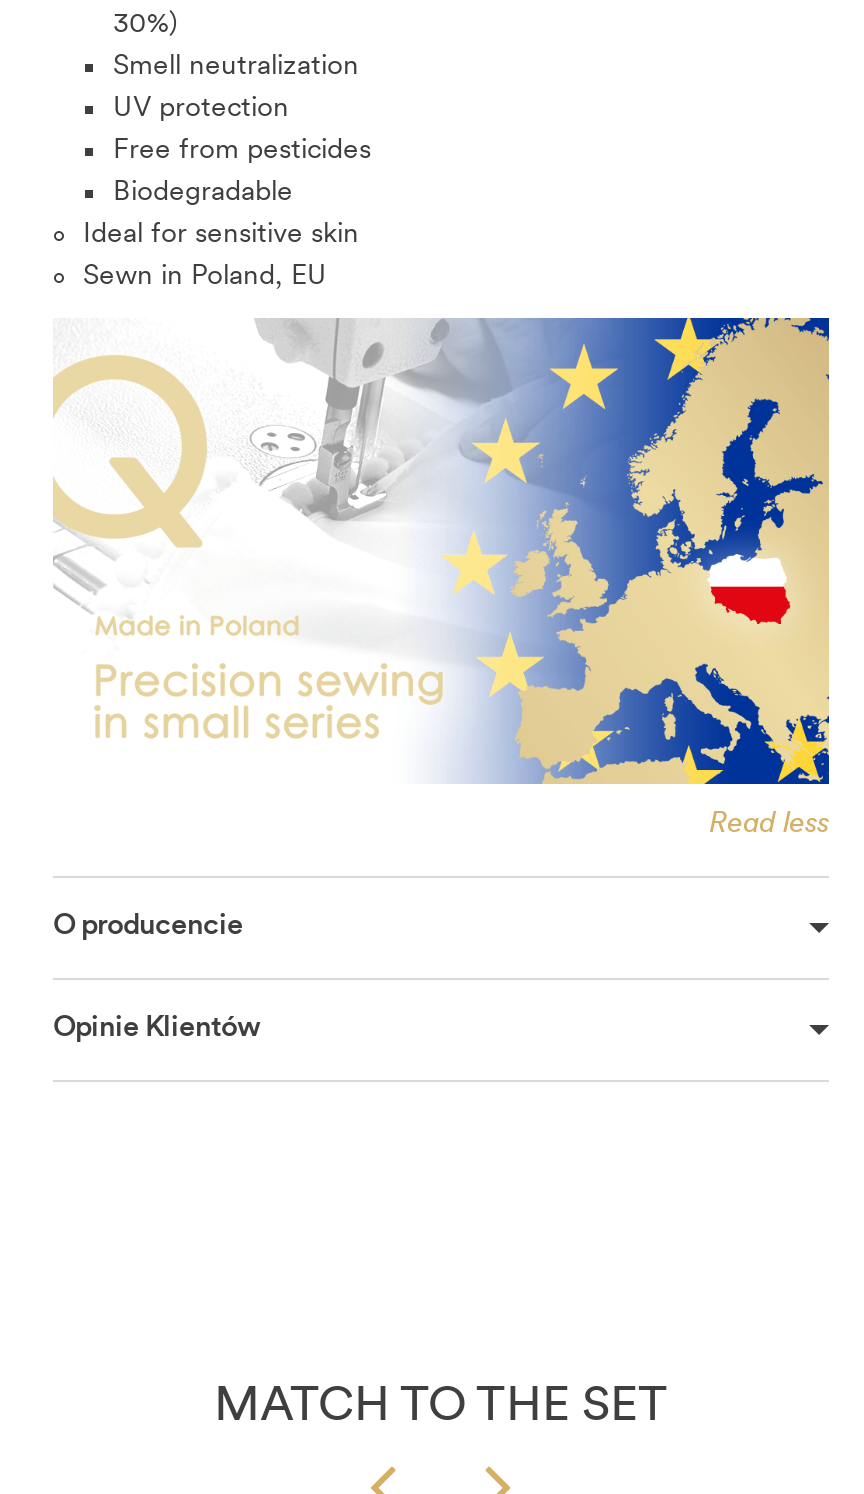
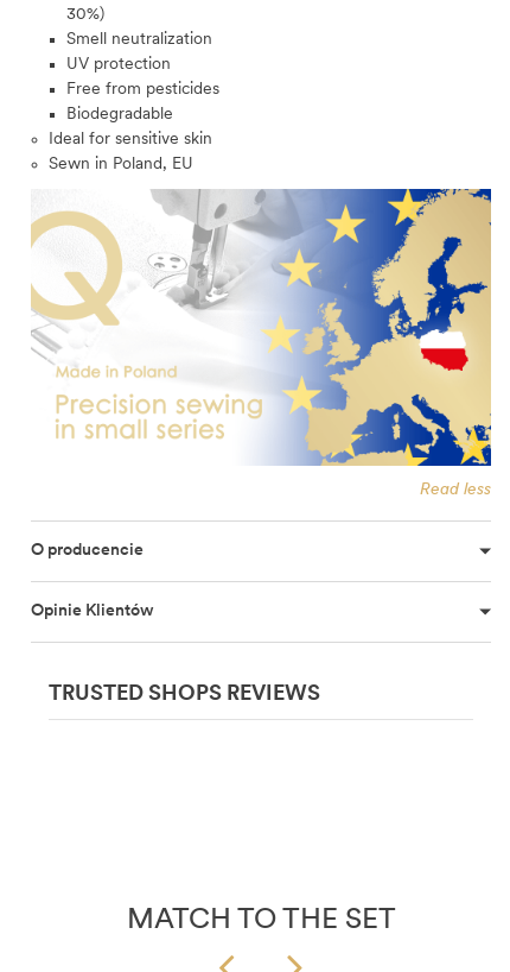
+ TRUSTED SHOPS REVIEWS
